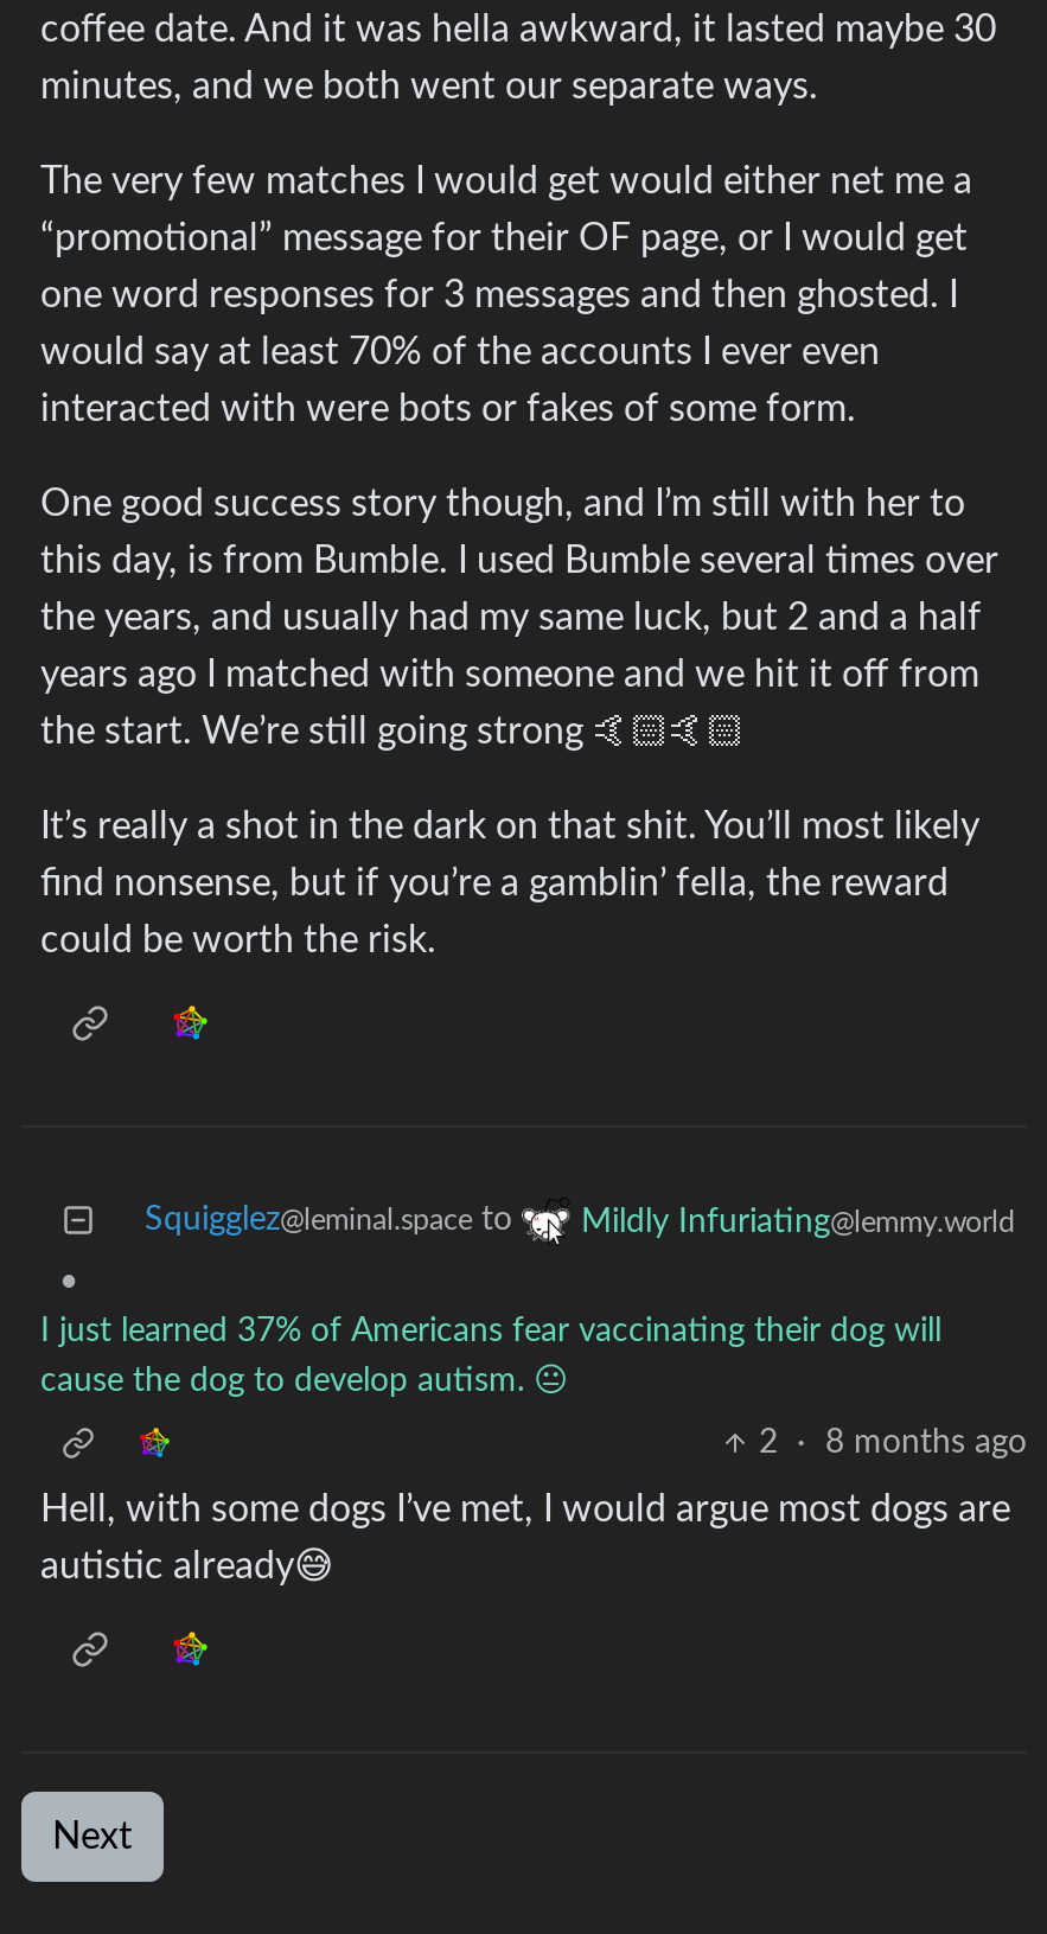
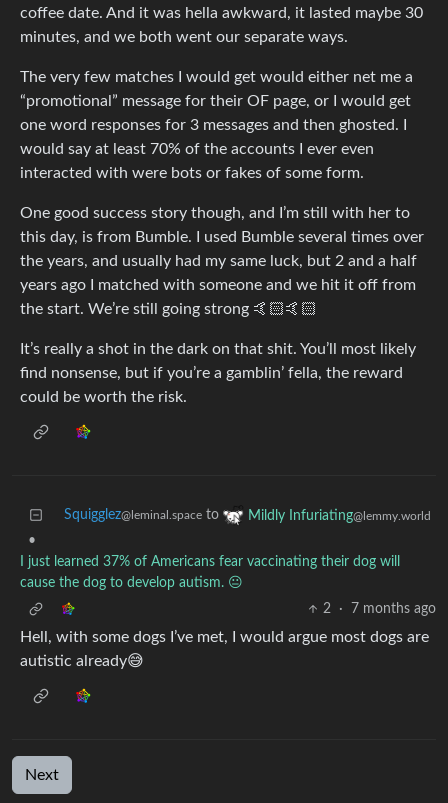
- 2 · 8 months ago
+ 2 · 7 months ago
